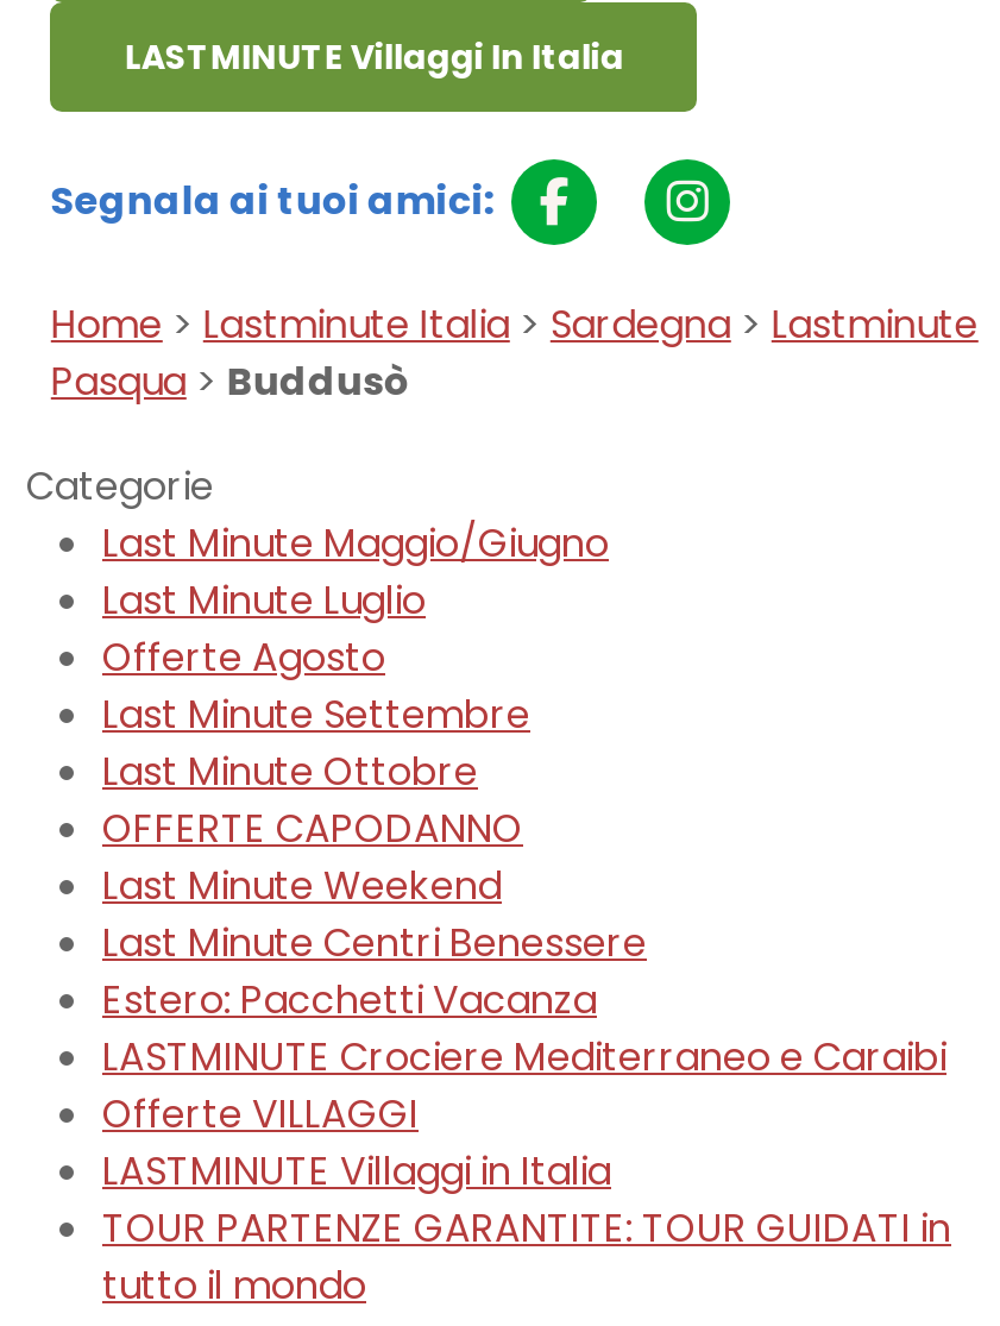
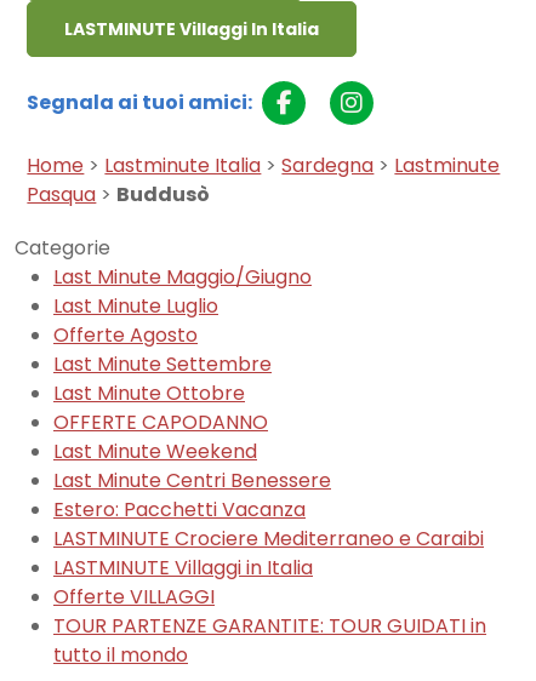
moved down: Offerte VILLAGGI

moved up: LASTMINUTE Villaggi in Italia
